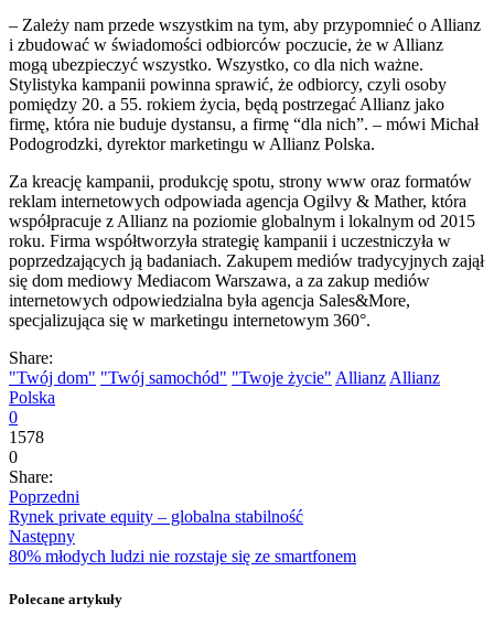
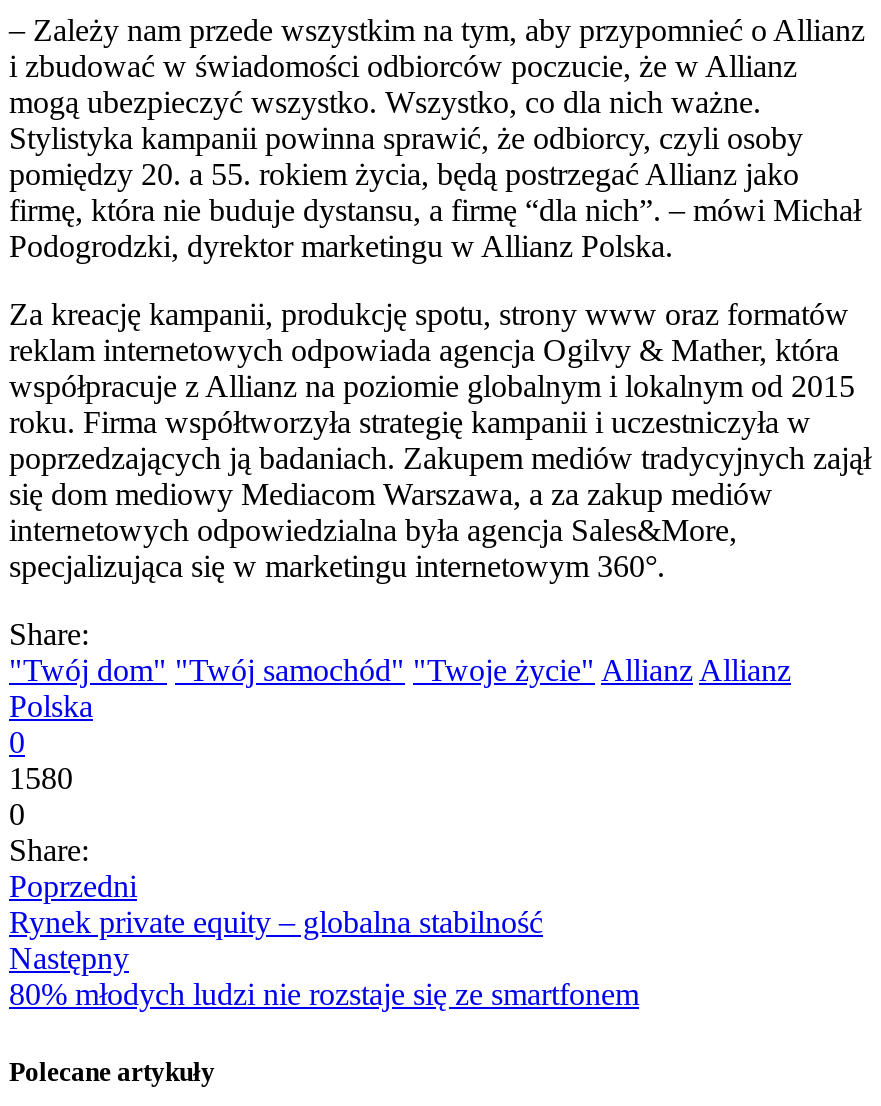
- 1578
+ 1580
